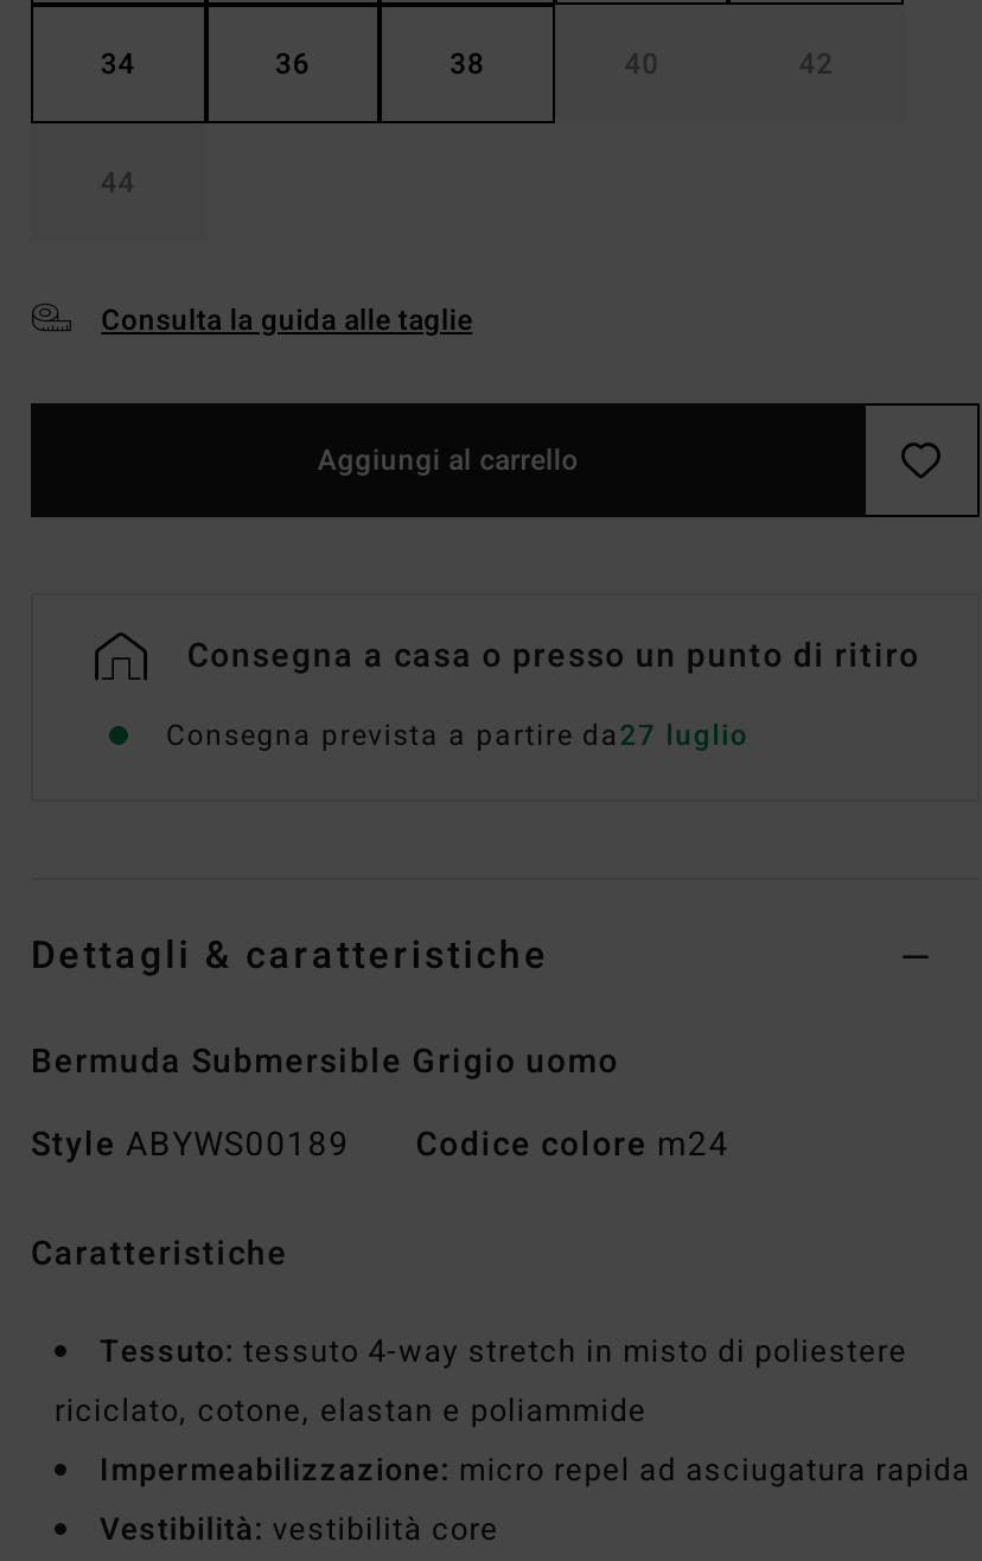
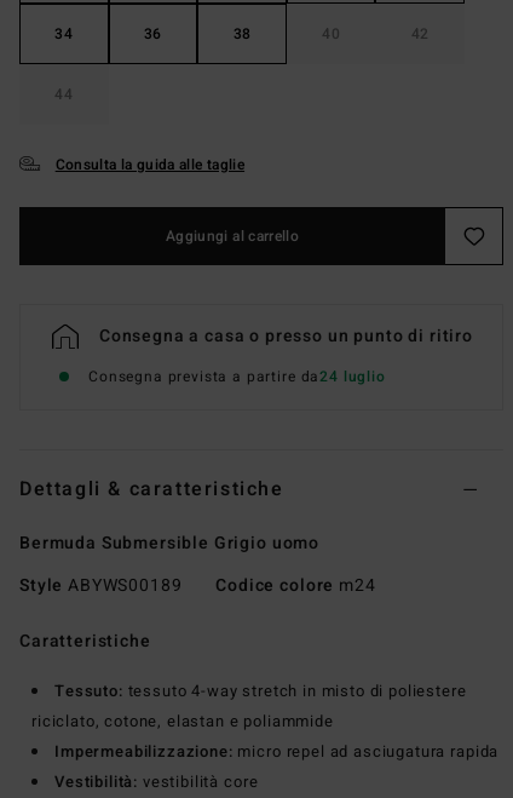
- Consegna prevista a partire da27 luglio
+ Consegna prevista a partire da24 luglio
